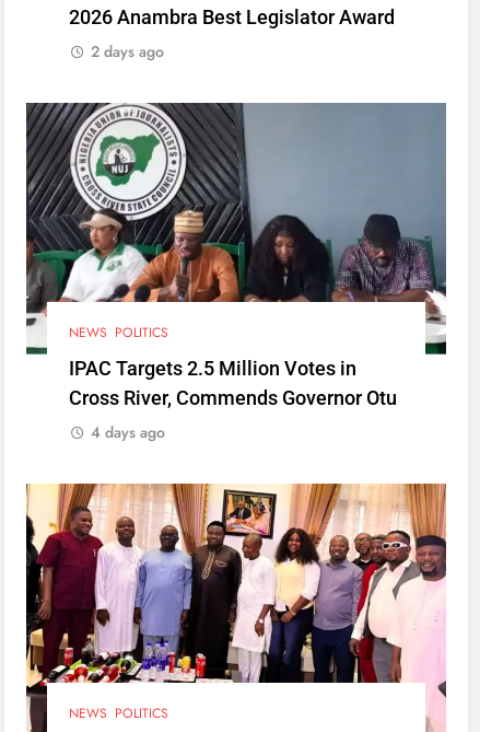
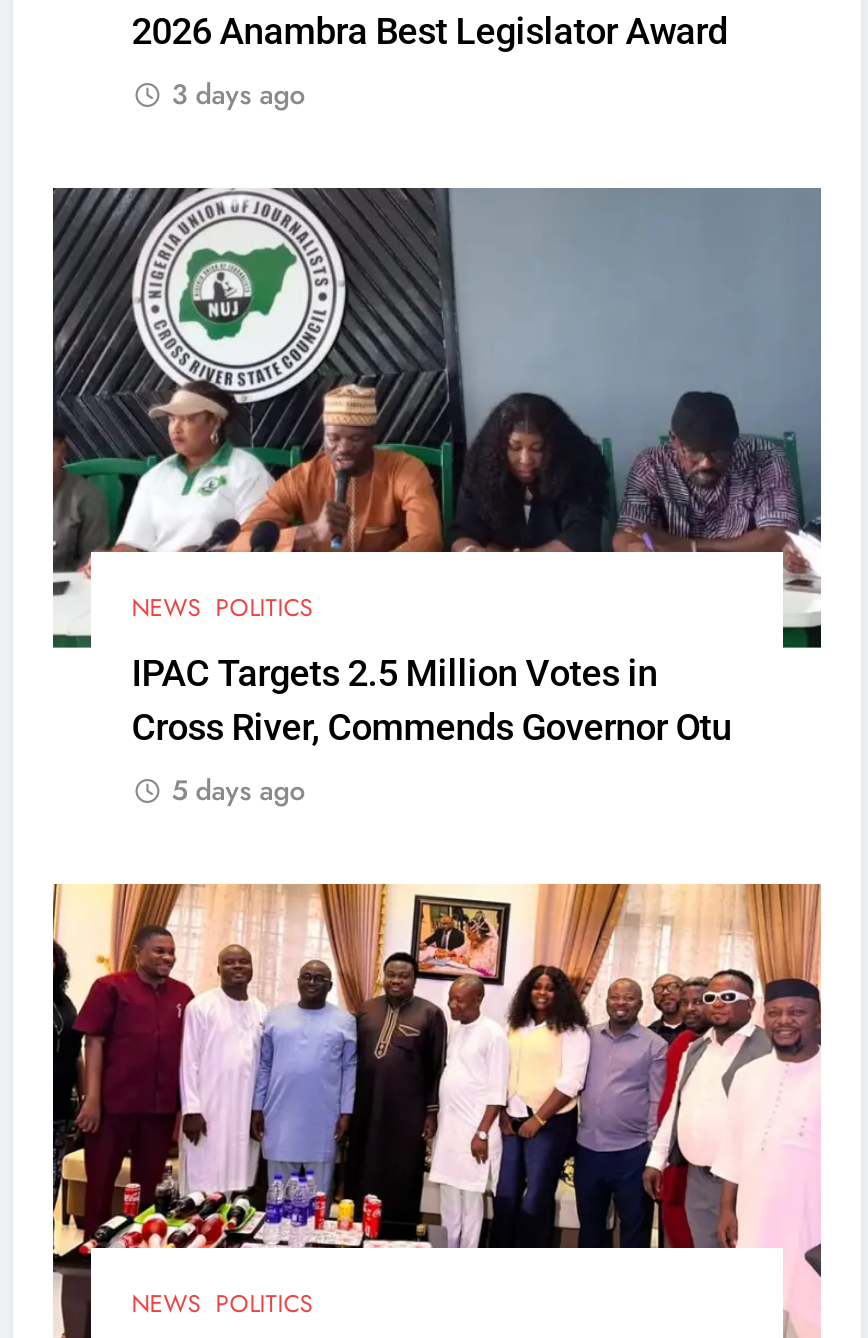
- 2 days ago
+ 3 days ago

- 4 days ago
+ 5 days ago
